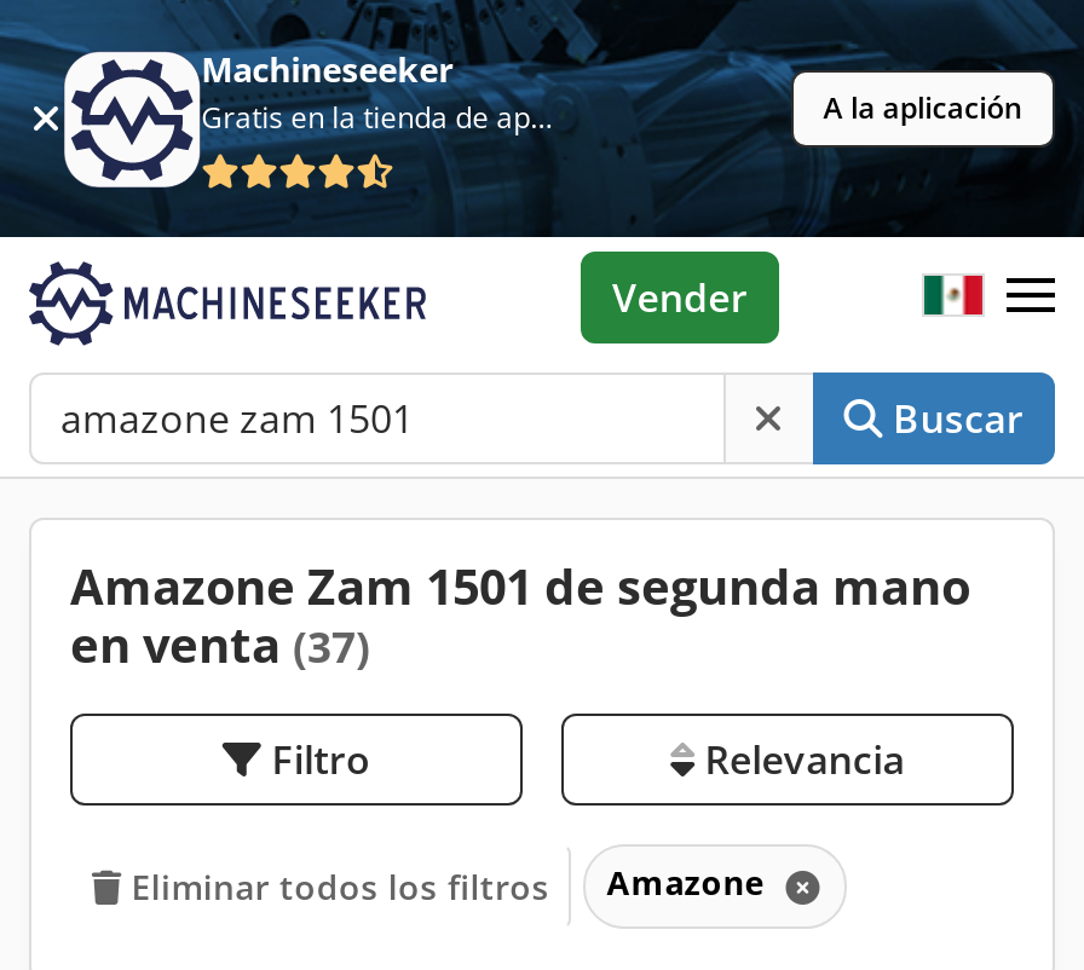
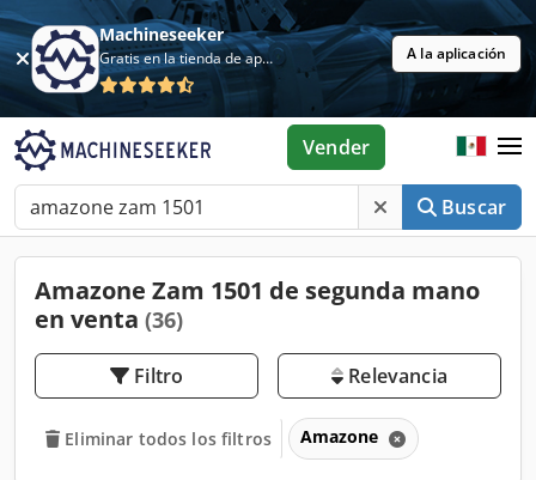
- en venta (37)
+ en venta (36)
